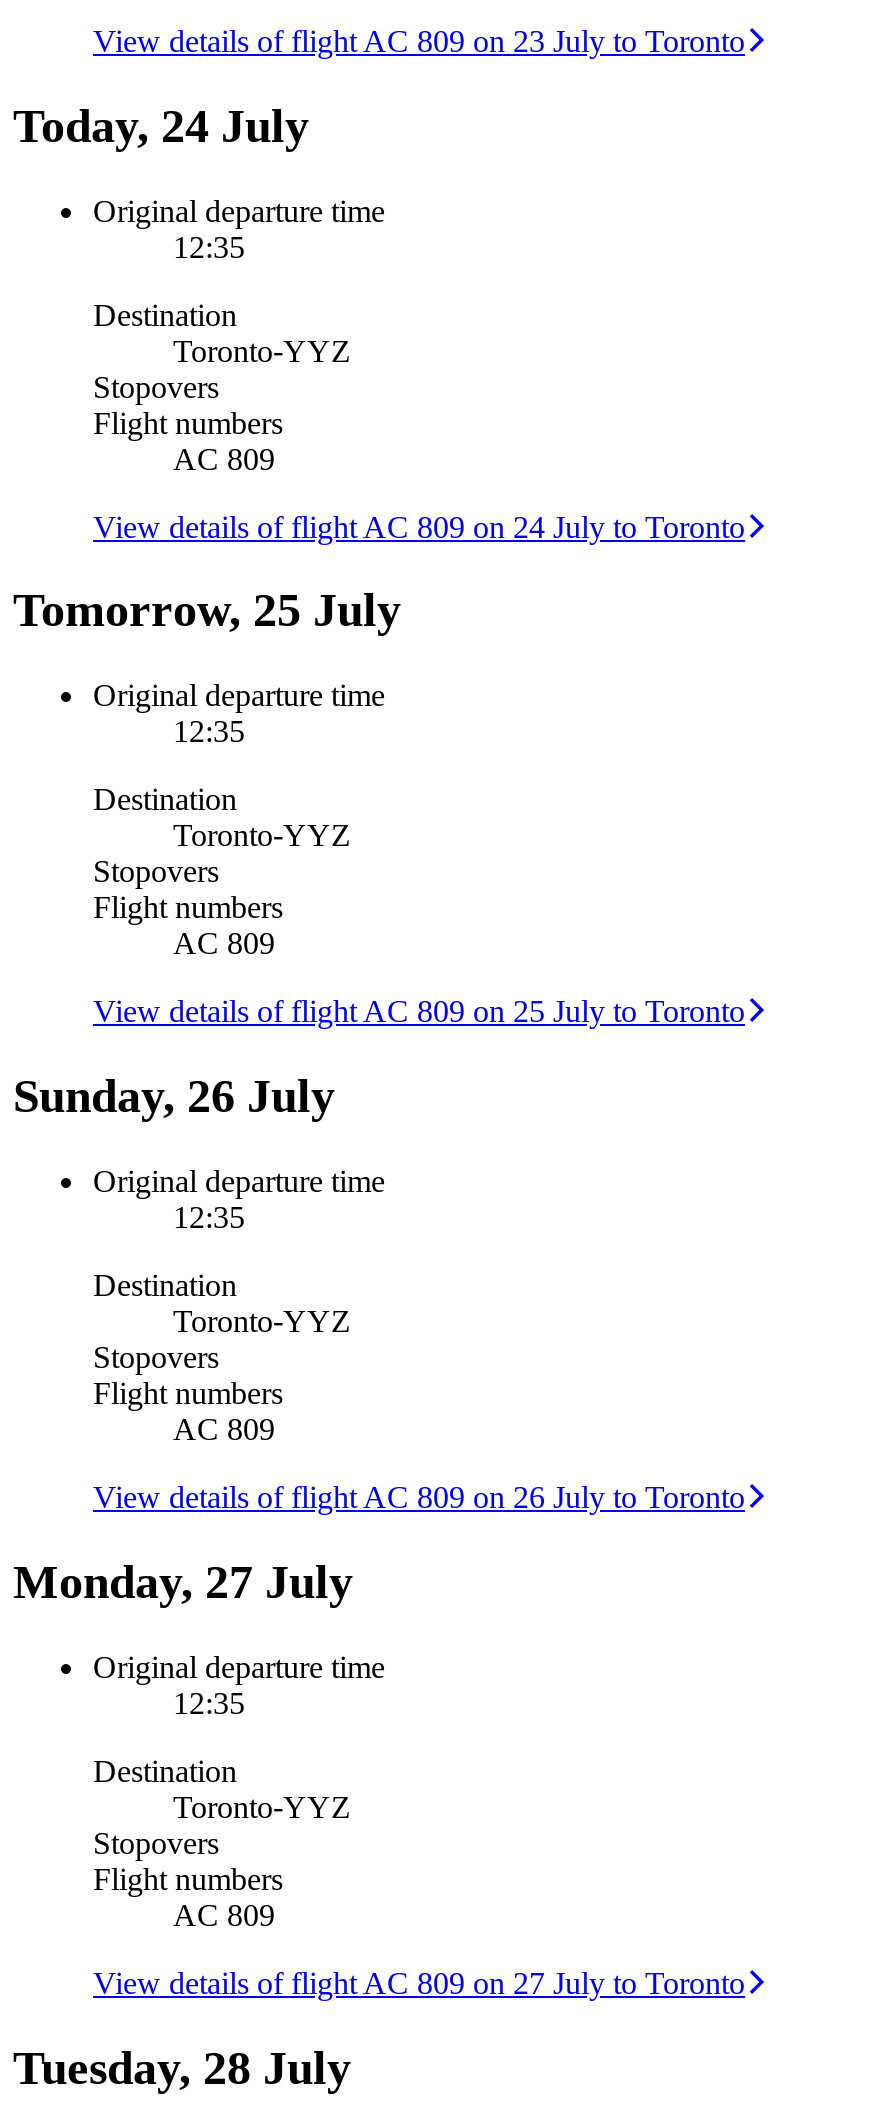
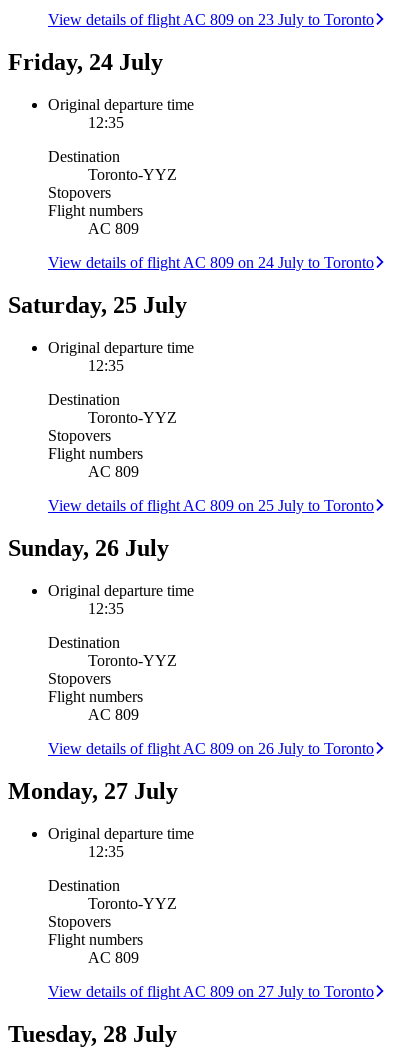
- Today, 24 July
+ Friday, 24 July

- Tomorrow, 25 July
+ Saturday, 25 July
